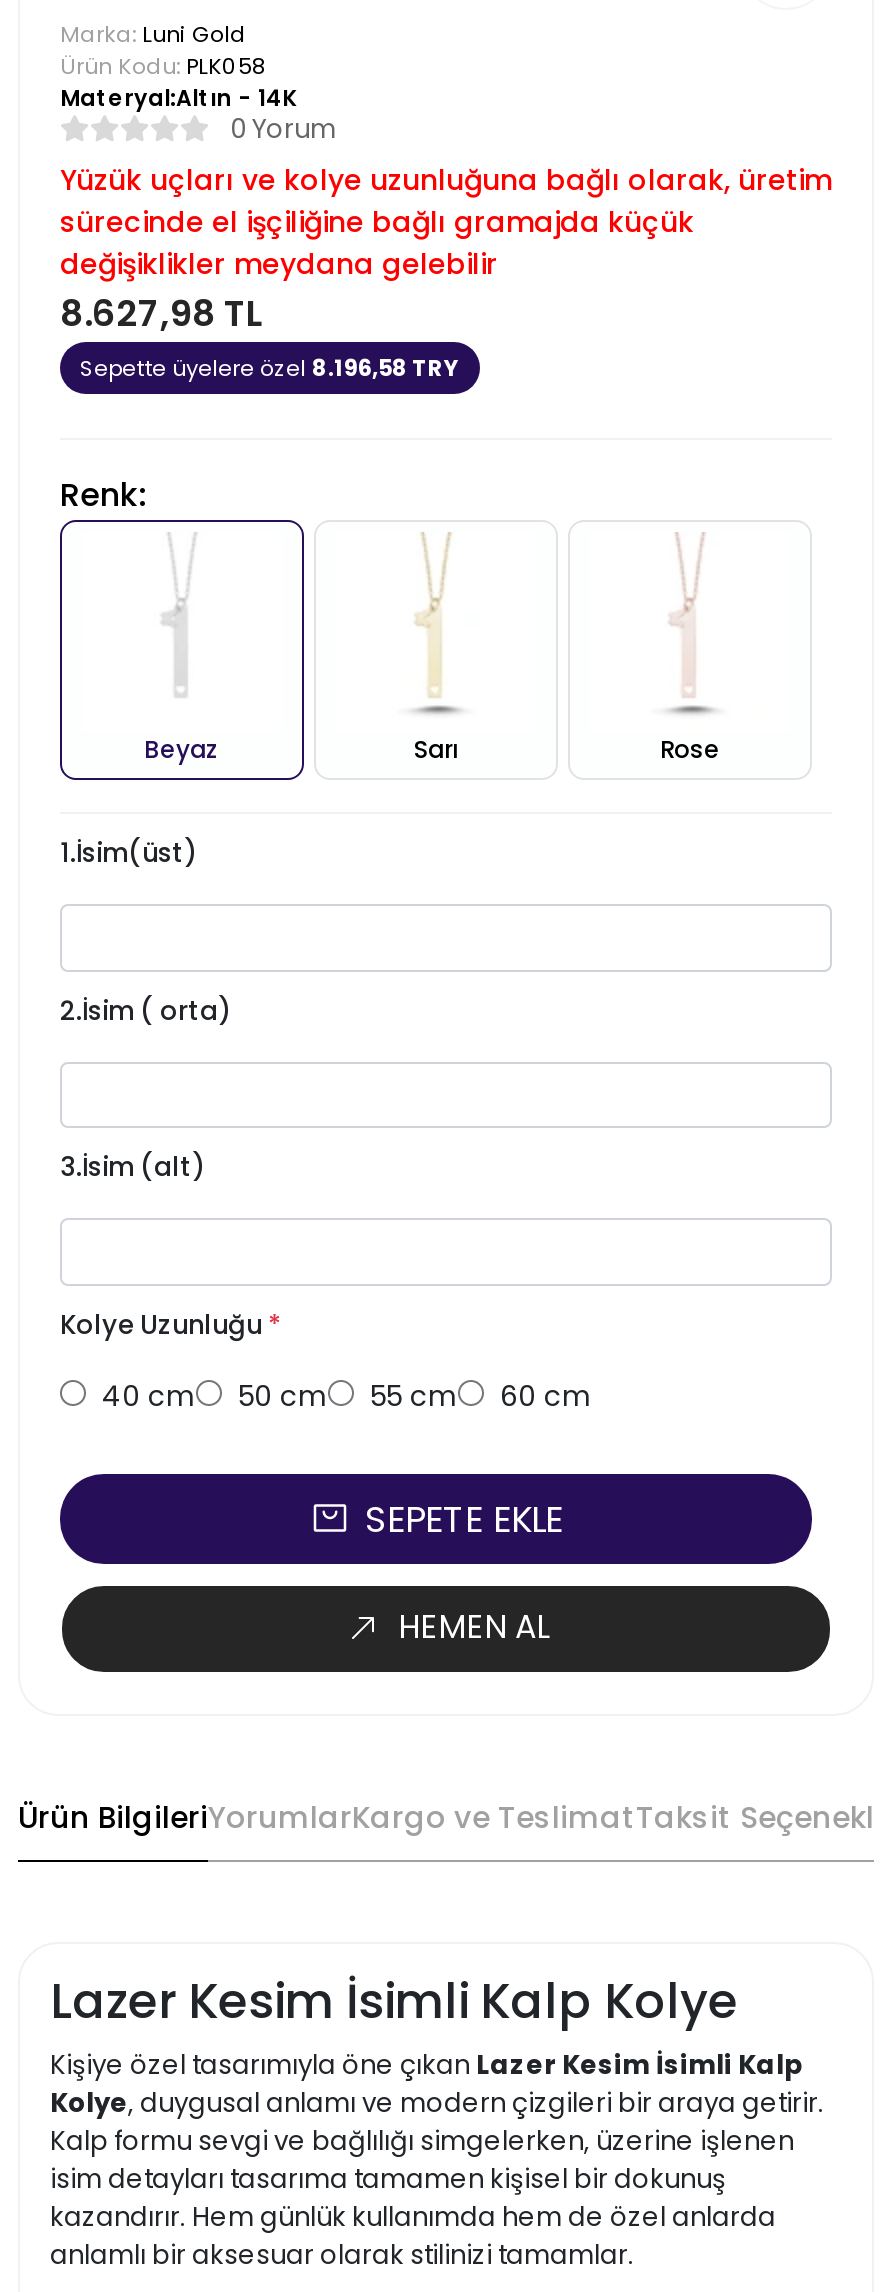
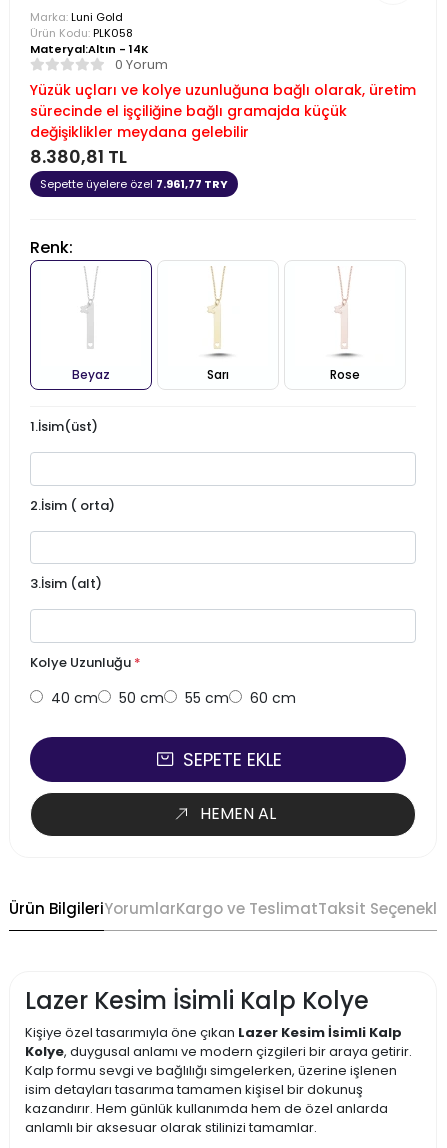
- 8.627,98 TL
+ 8.380,81 TL

- Sepette üyelere özel 8.196,58 TRY
+ Sepette üyelere özel 7.961,77 TRY
